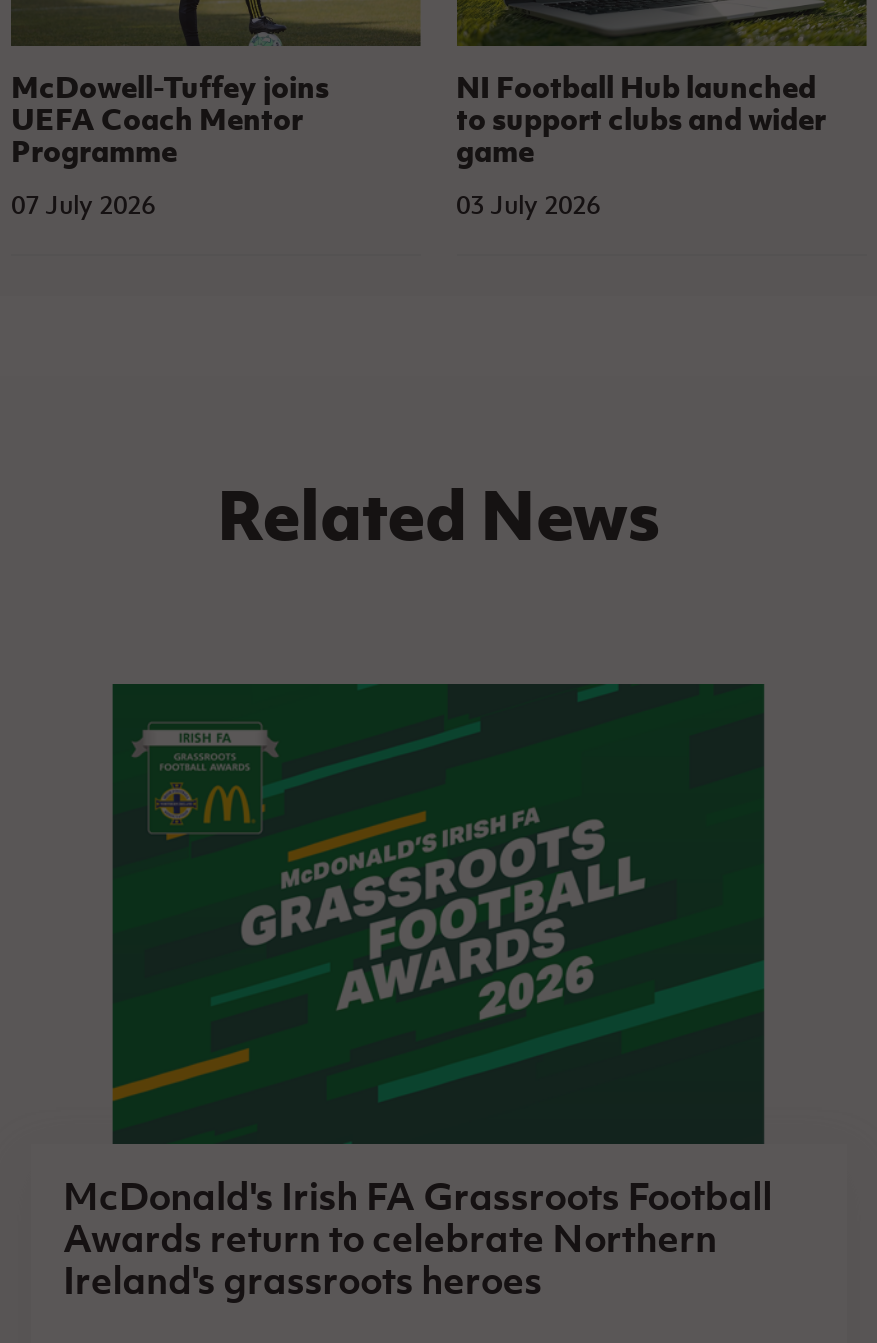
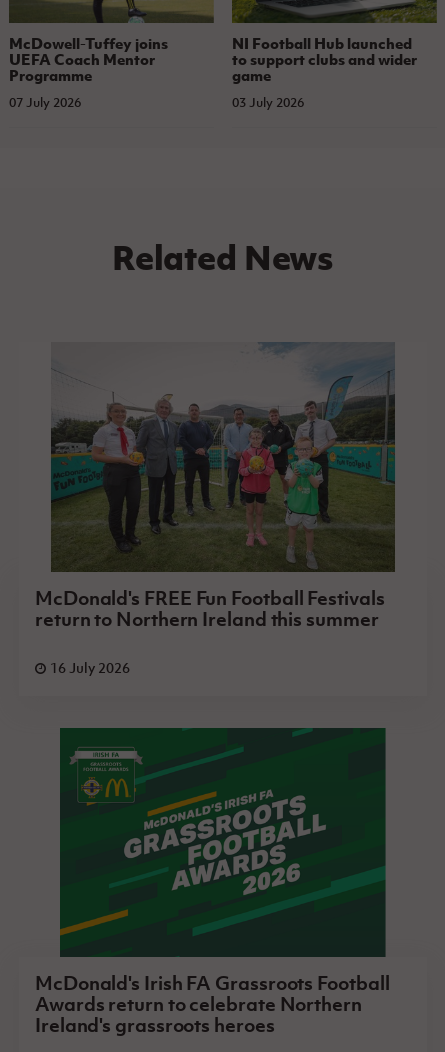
+ [image]
+ McDonald's FREE Fun Football Festivals
+ return to Northern Ireland this summer
+ 16 July 2026
